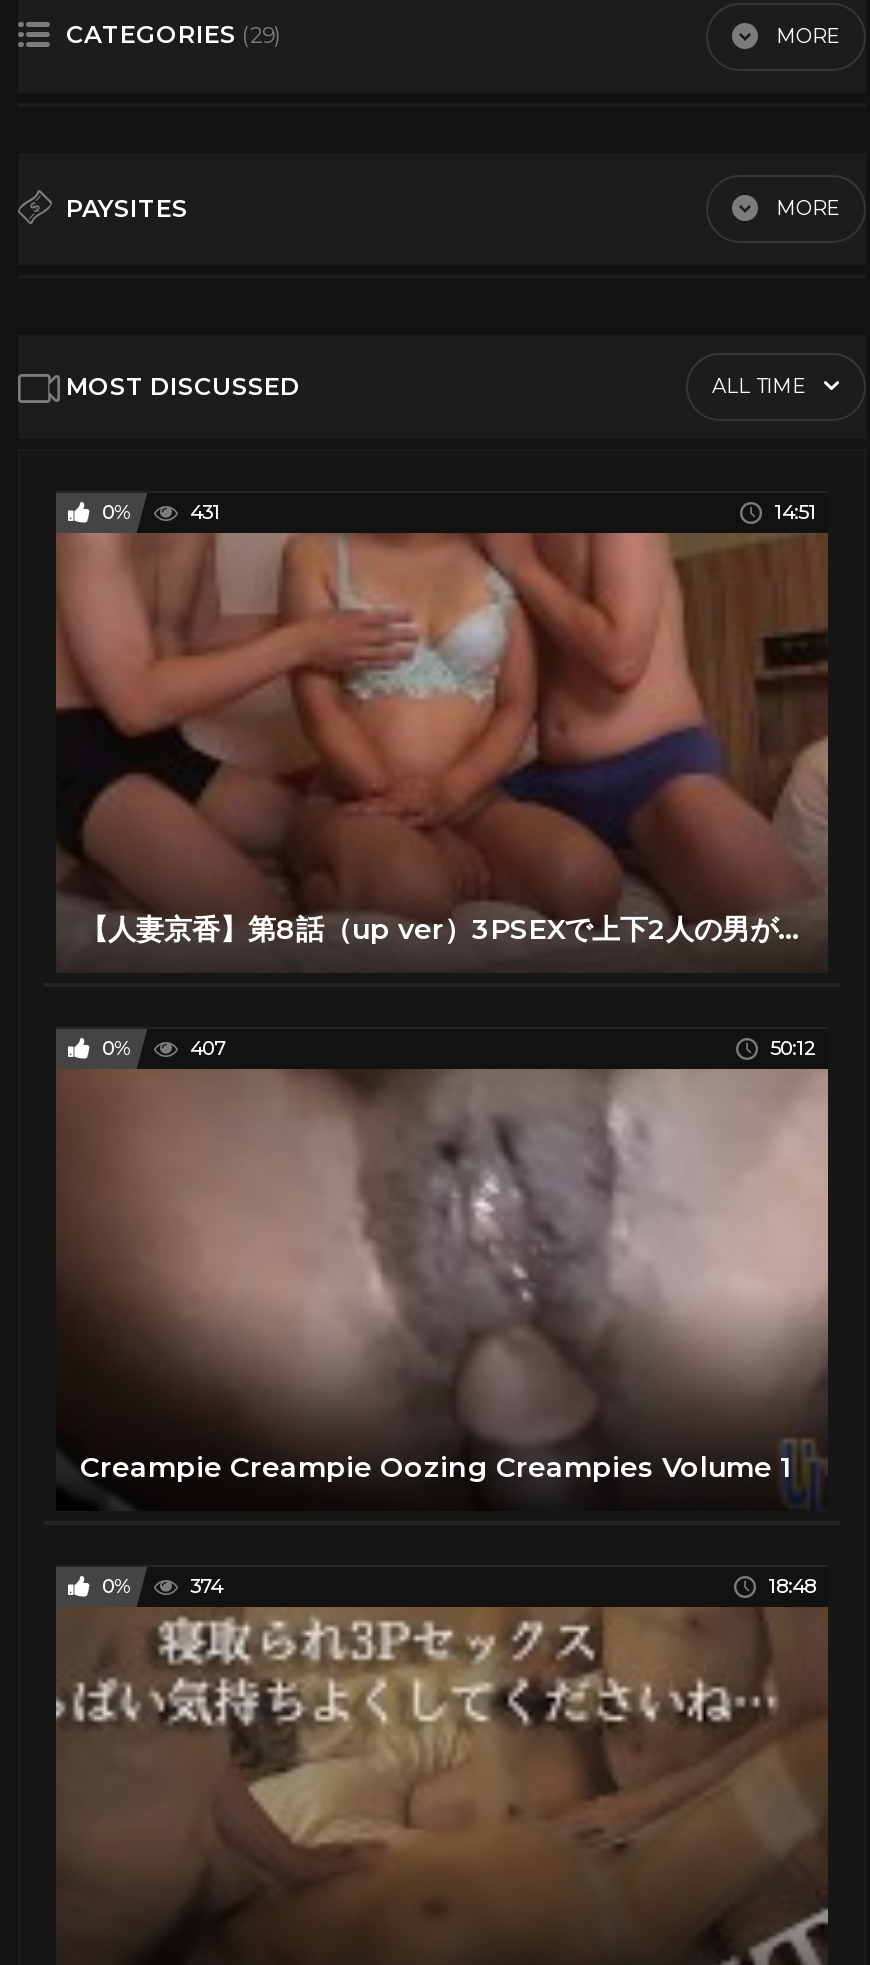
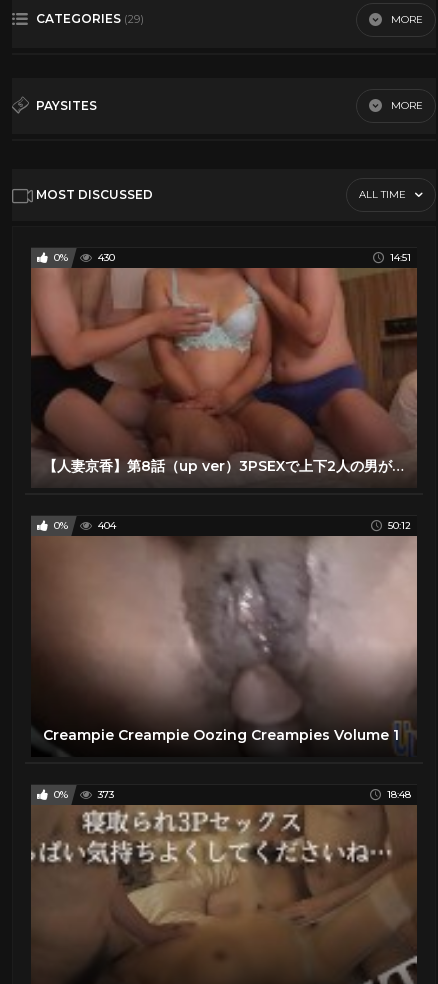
- 431
+ 430

- 407
+ 404

- 374
+ 373
